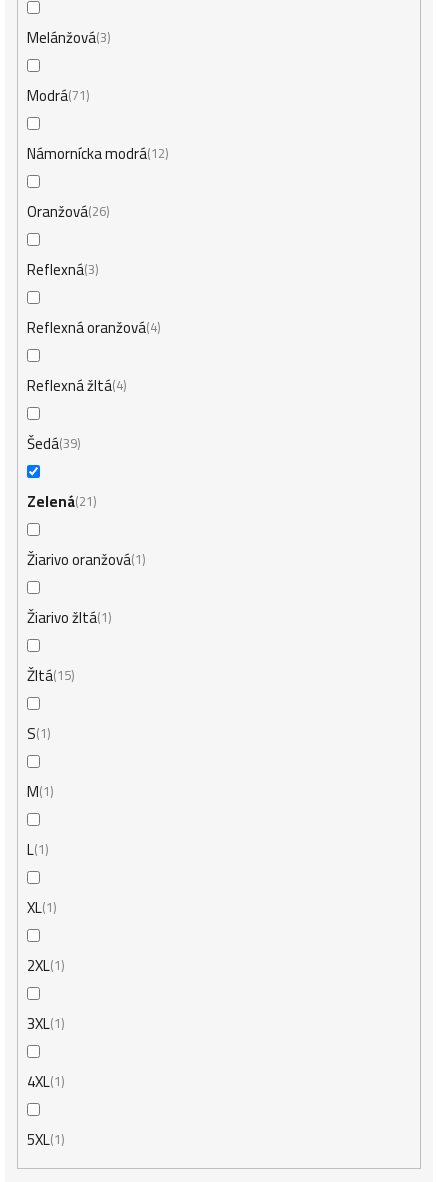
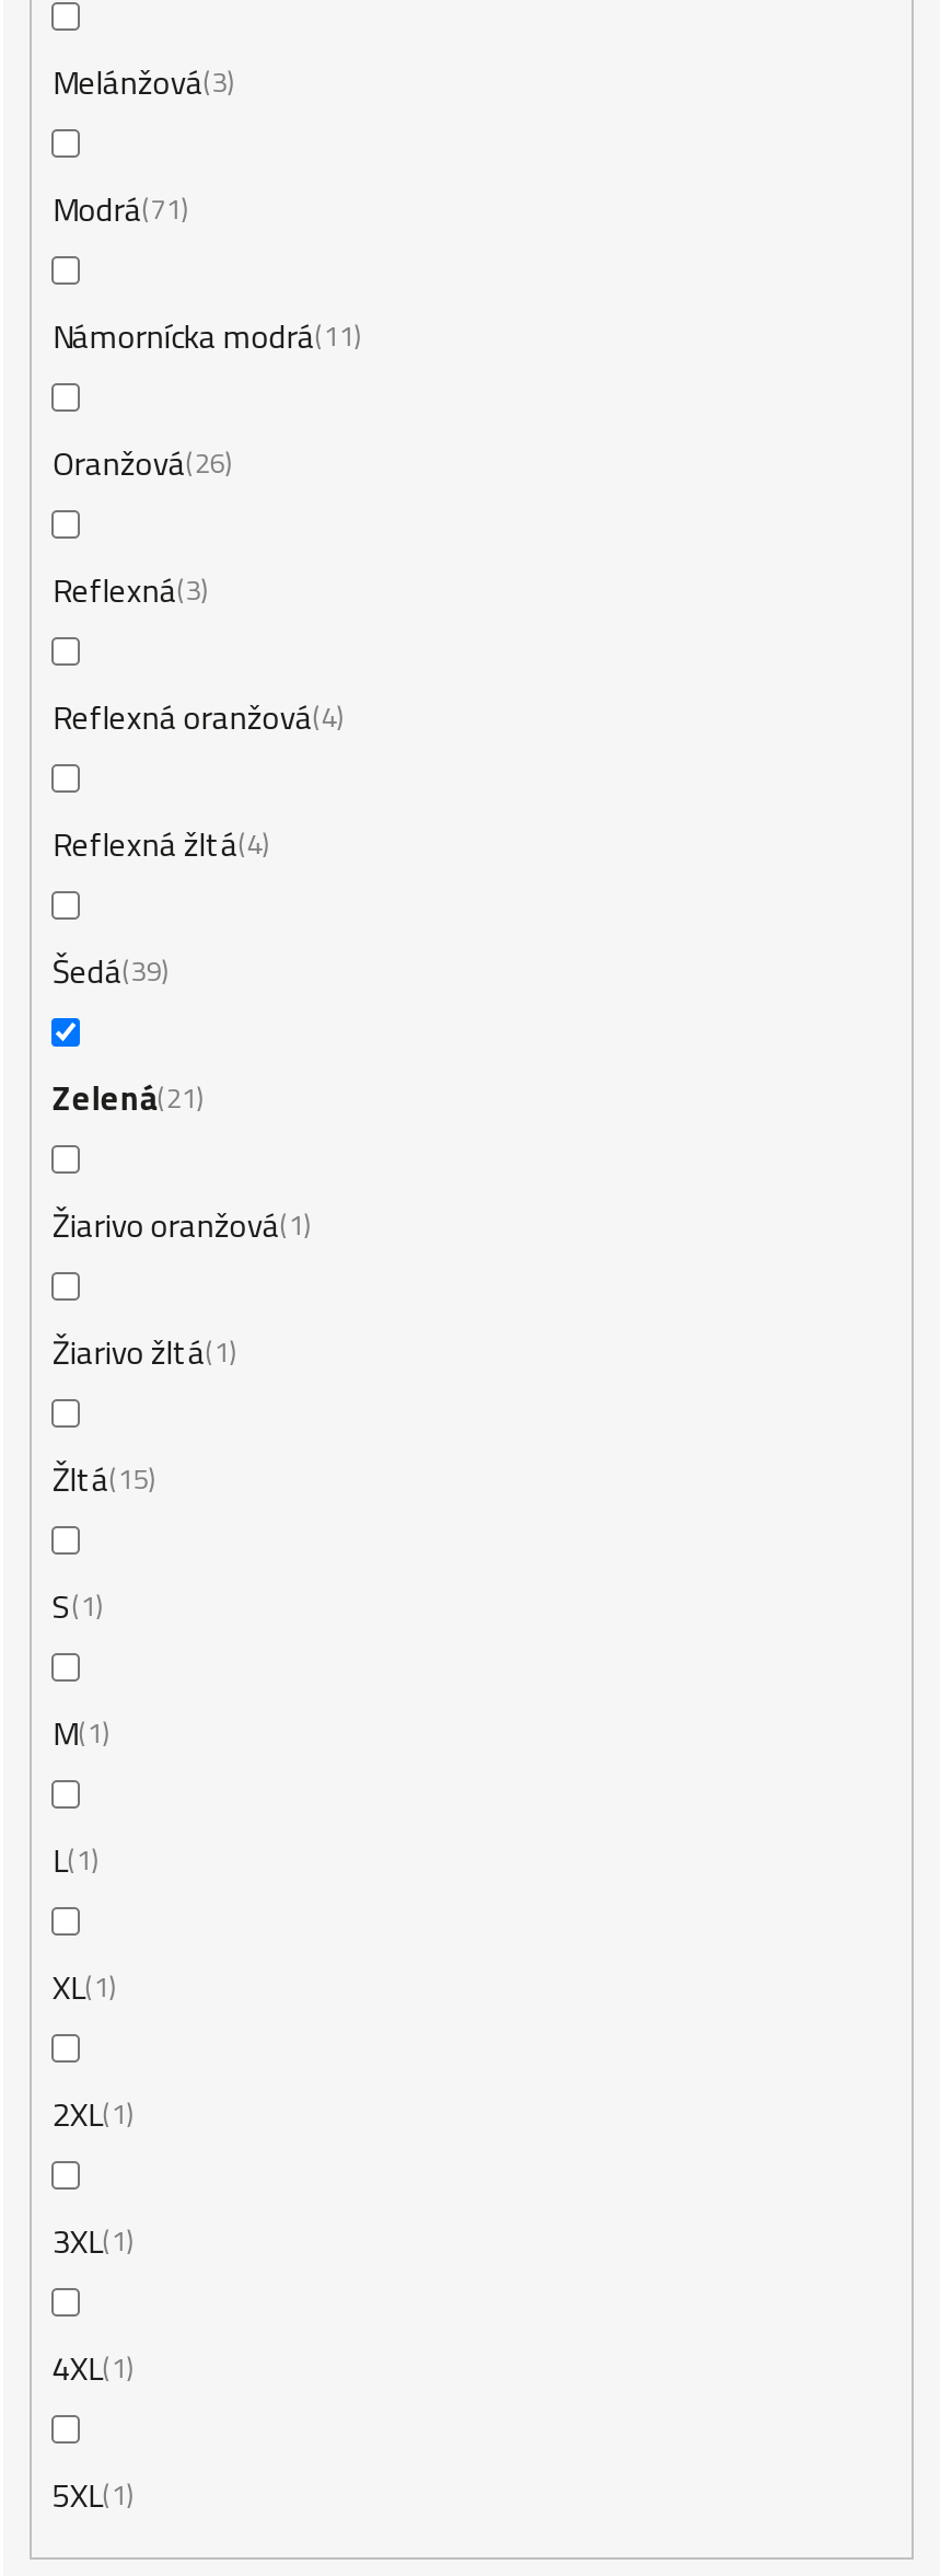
- Námornícka modrá 12
+ Námornícka modrá 11
